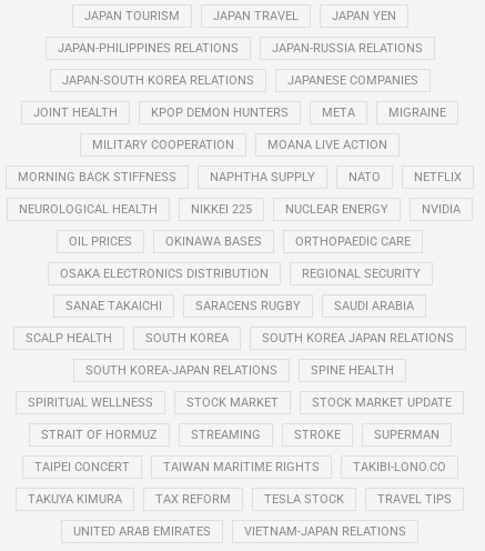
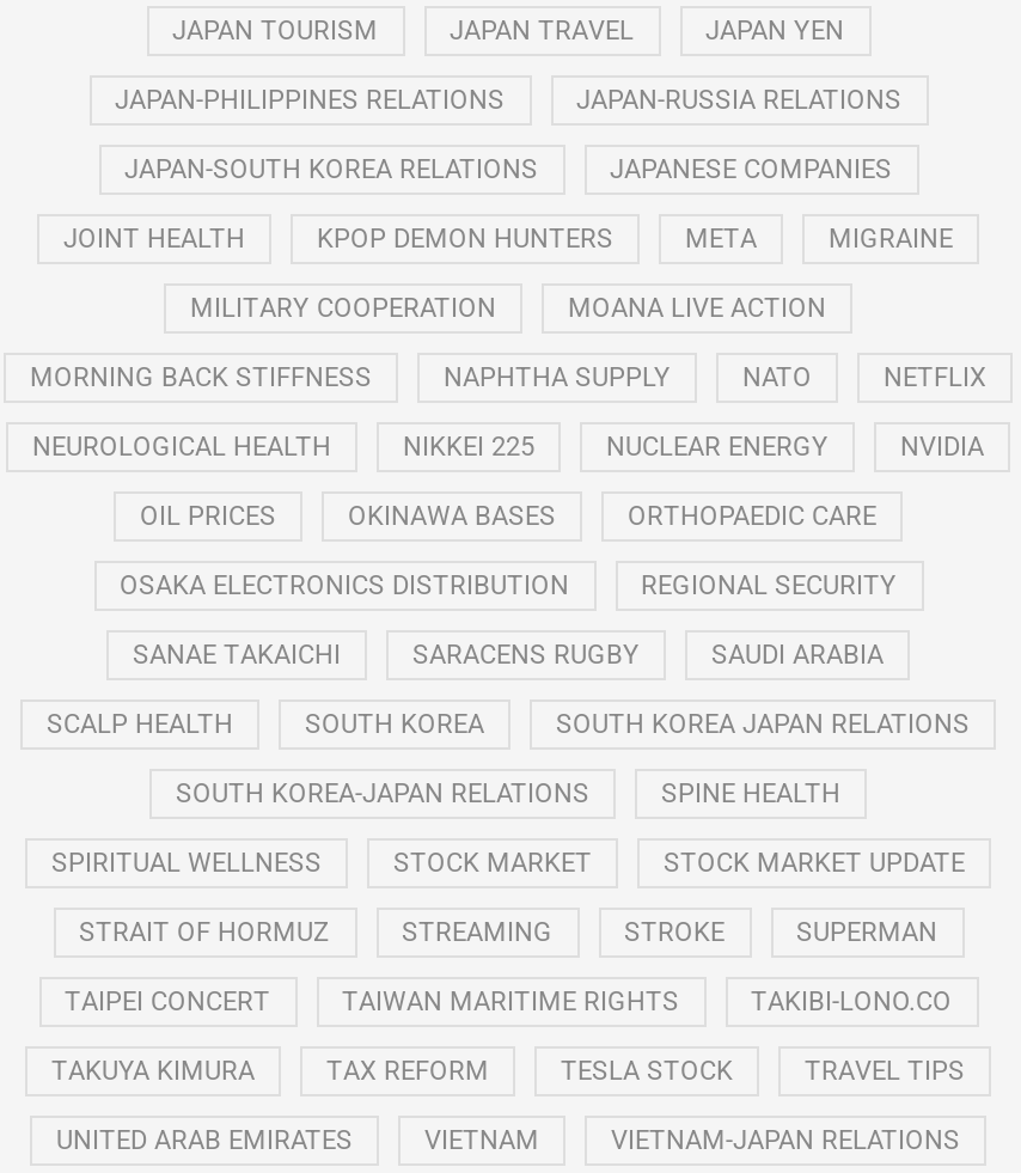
+ VIETNAM
